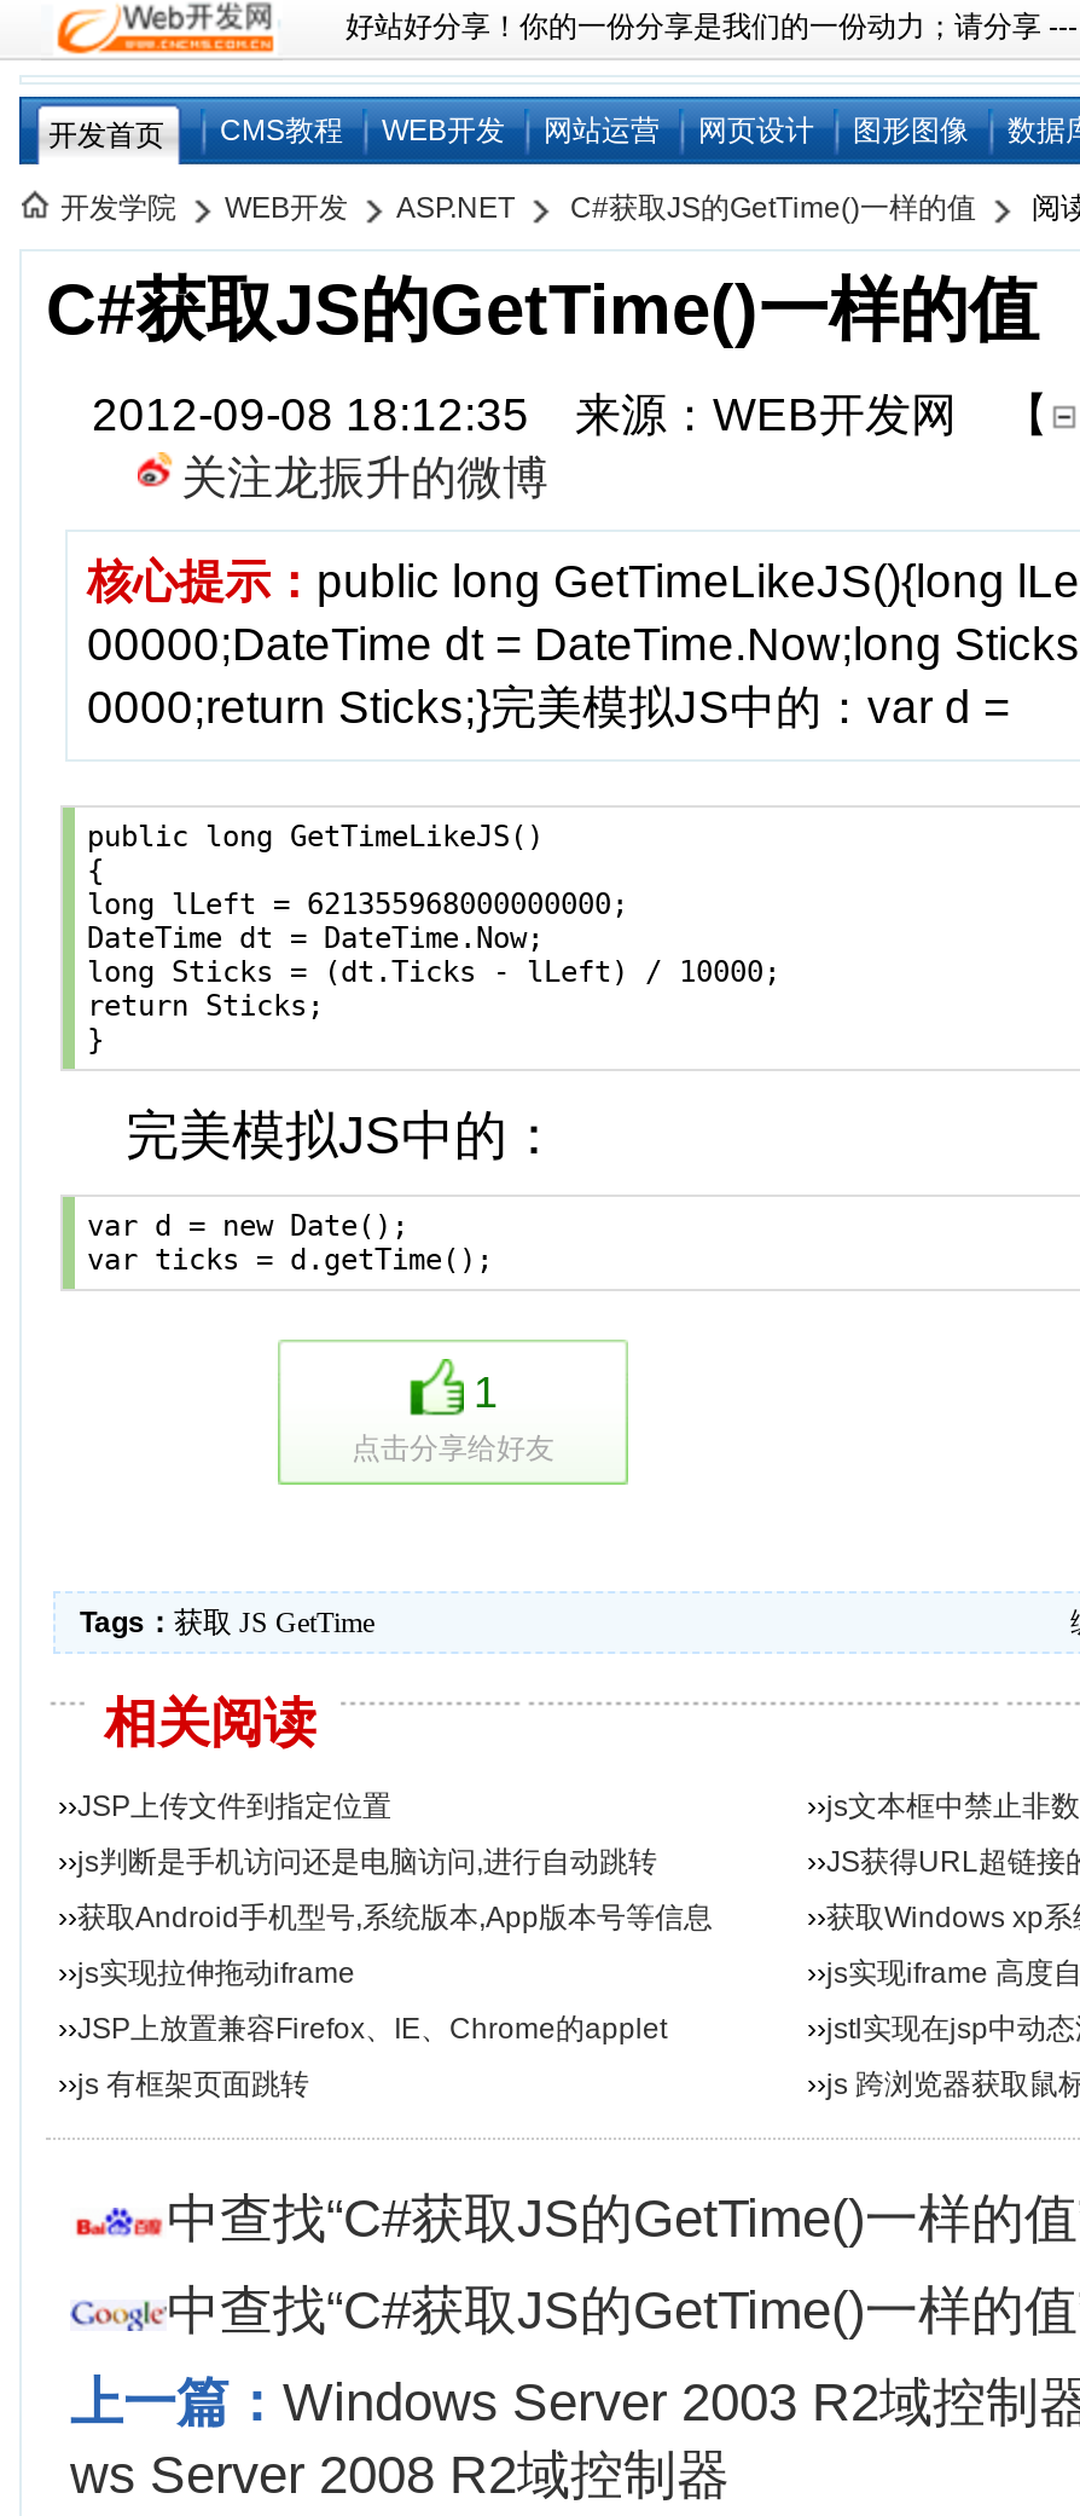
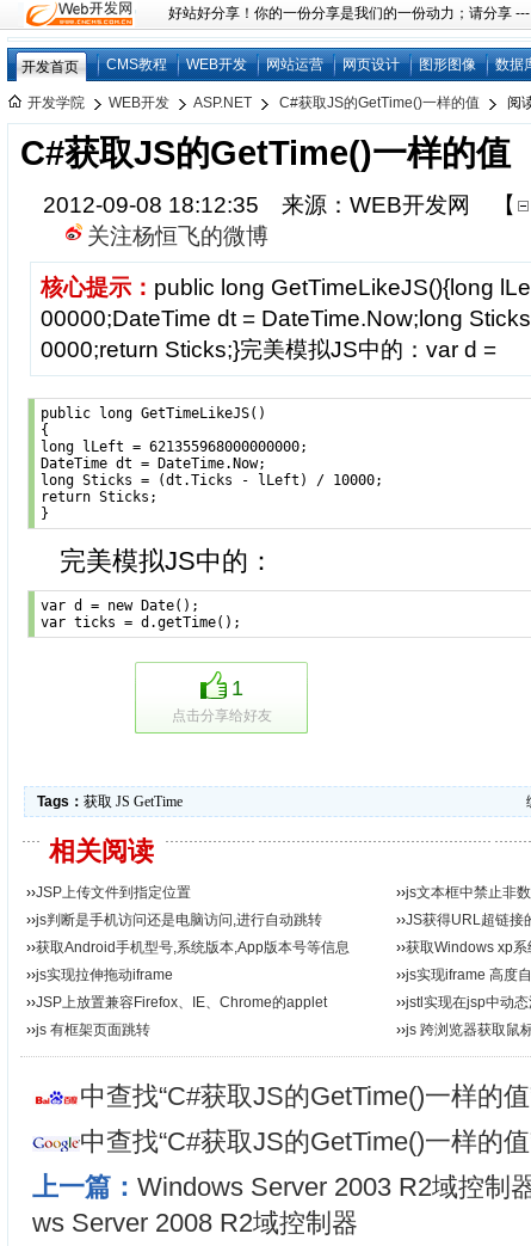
- 关注龙振升的微博
+ 关注杨恒飞的微博
